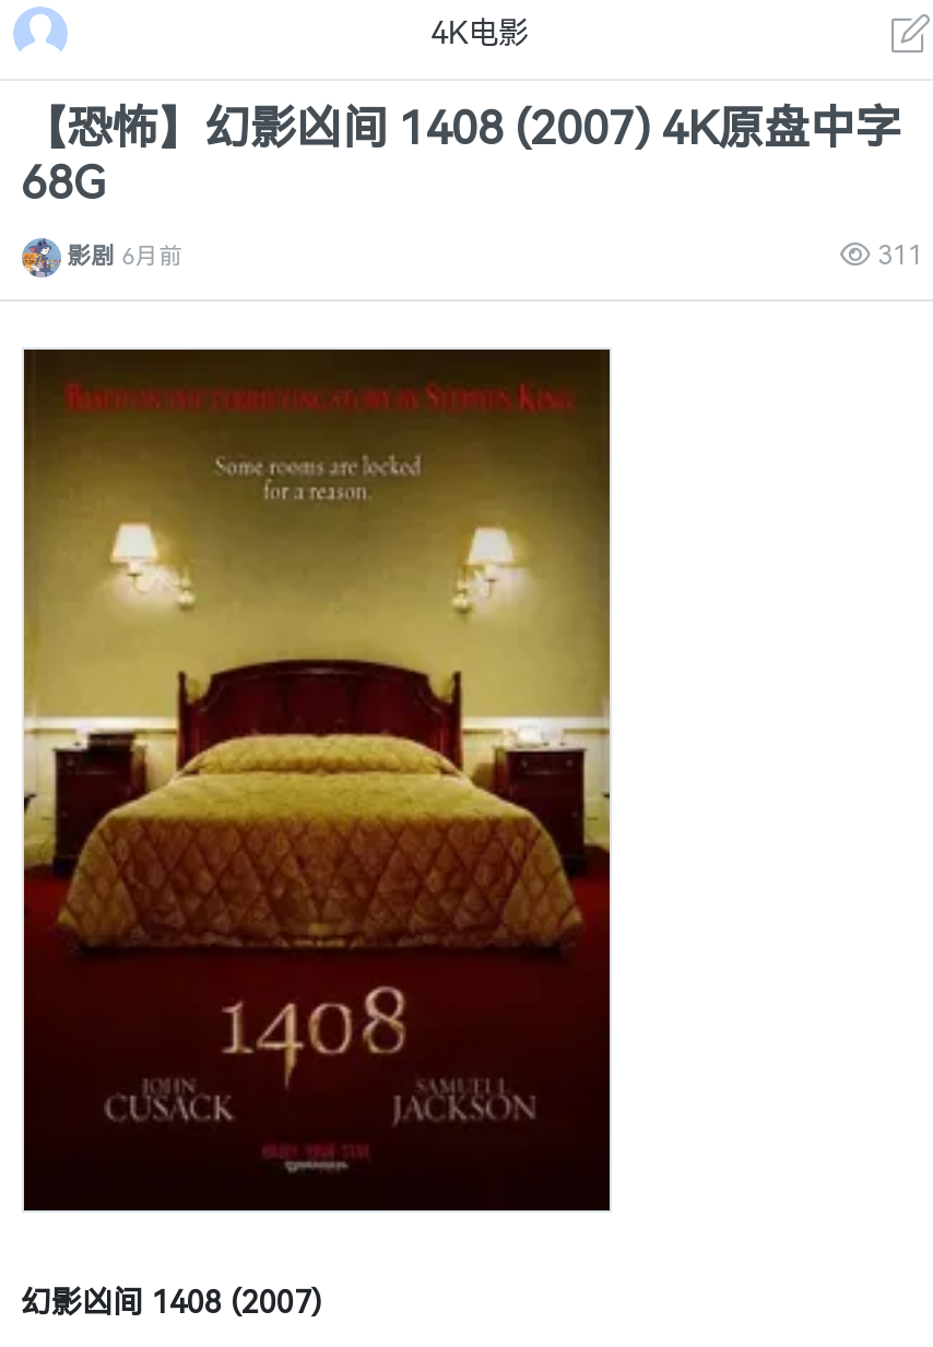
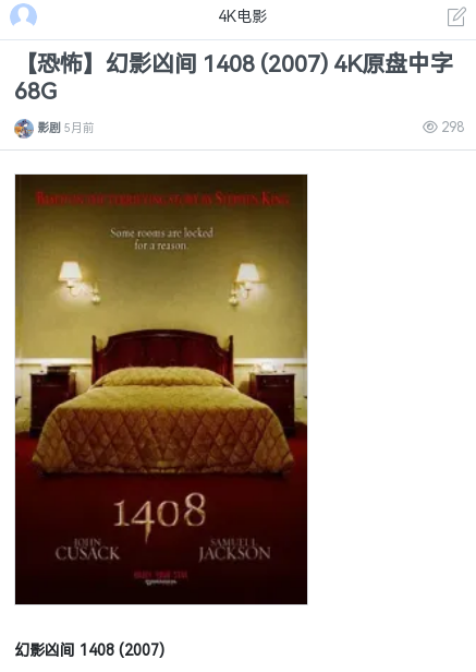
- 影剧 6月前
+ 影剧 5月前

- 311
+ 298
